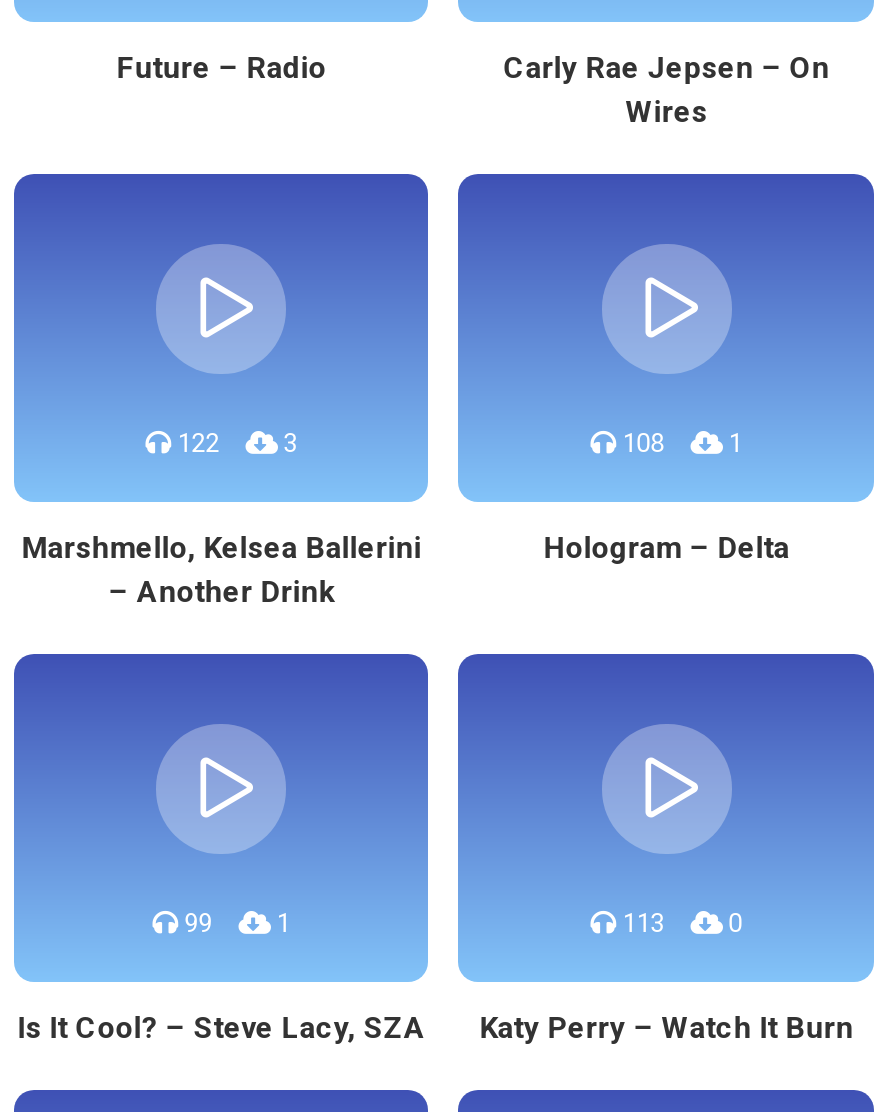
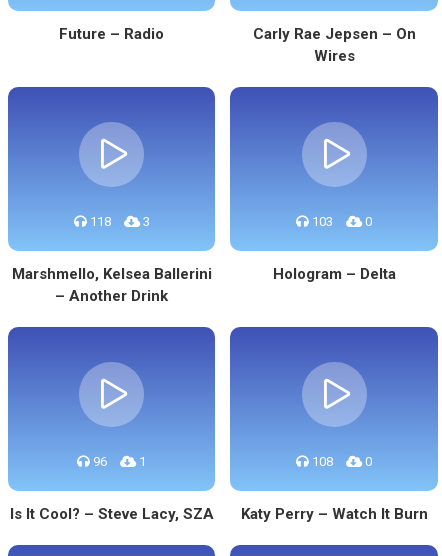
- 122 3
+ 118 3

- 108
+ 103

- 1
+ 0

- 99 1
+ 96 1

- 113 0
+ 108 0
